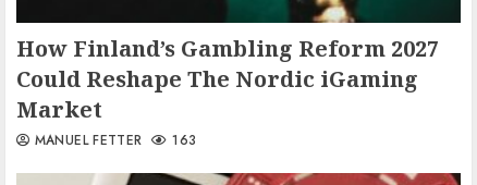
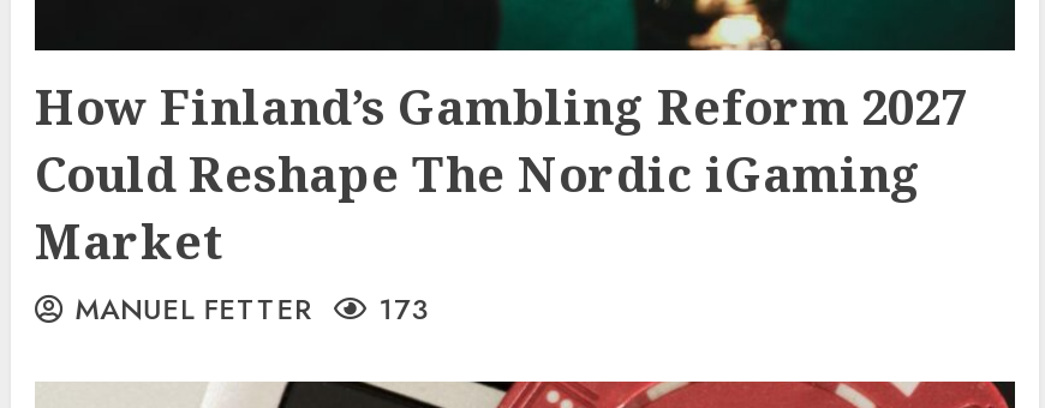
- MANUEL FETTER 163
+ MANUEL FETTER 173
